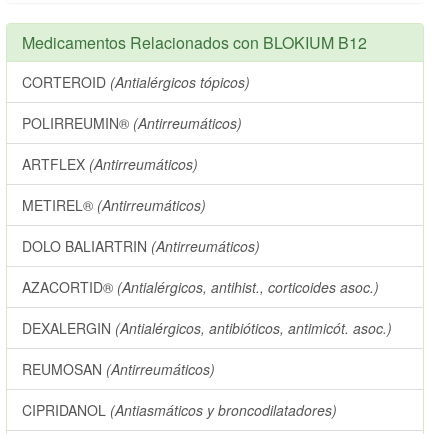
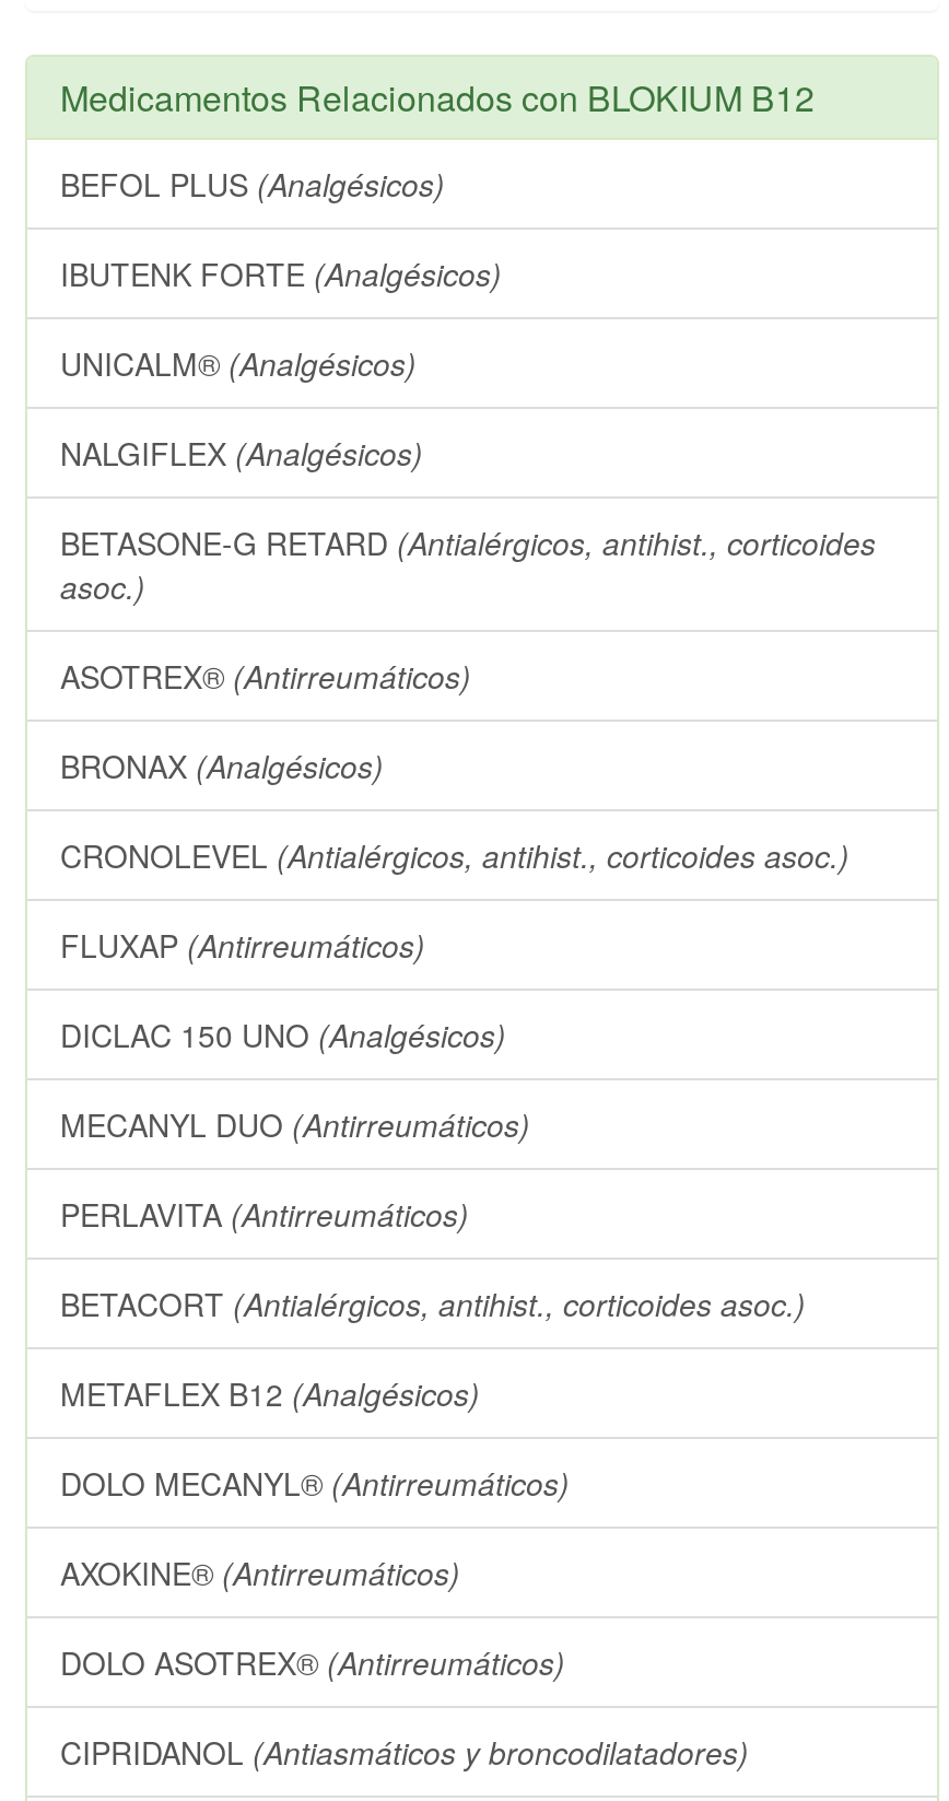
- CORTEROID (Antialérgicos tópicos)
- POLIRREUMIN® (Antirreumáticos)
- ARTFLEX (Antirreumáticos)
- METIREL® (Antirreumáticos)
- DOLO BALIARTRIN (Antirreumáticos)
- AZACORTID® (Antialérgicos, antihist., corticoides asoc.)
- DEXALERGIN (Antialérgicos, antibióticos, antimicót. asoc.)
- REUMOSAN (Antirreumáticos)
+ BEFOL PLUS (Analgésicos)
+ IBUTENK FORTE (Analgésicos)
+ UNICALM® (Analgésicos)
+ NALGIFLEX (Analgésicos)
+ BETASONE-G RETARD (Antialérgicos, antihist., corticoides
+ asoc.)
+ ASOTREX® (Antirreumáticos)
+ BRONAX (Analgésicos)
+ CRONOLEVEL (Antialérgicos, antihist., corticoides asoc.)
+ FLUXAP (Antirreumáticos)
+ DICLAC 150 UNO (Analgésicos)
+ MECANYL DUO (Antirreumáticos)
+ PERLAVITA (Antirreumáticos)
+ BETACORT (Antialérgicos, antihist., corticoides asoc.)
+ METAFLEX B12 (Analgésicos)
+ DOLO MECANYL® (Antirreumáticos)
+ AXOKINE® (Antirreumáticos)
+ DOLO ASOTREX® (Antirreumáticos)
